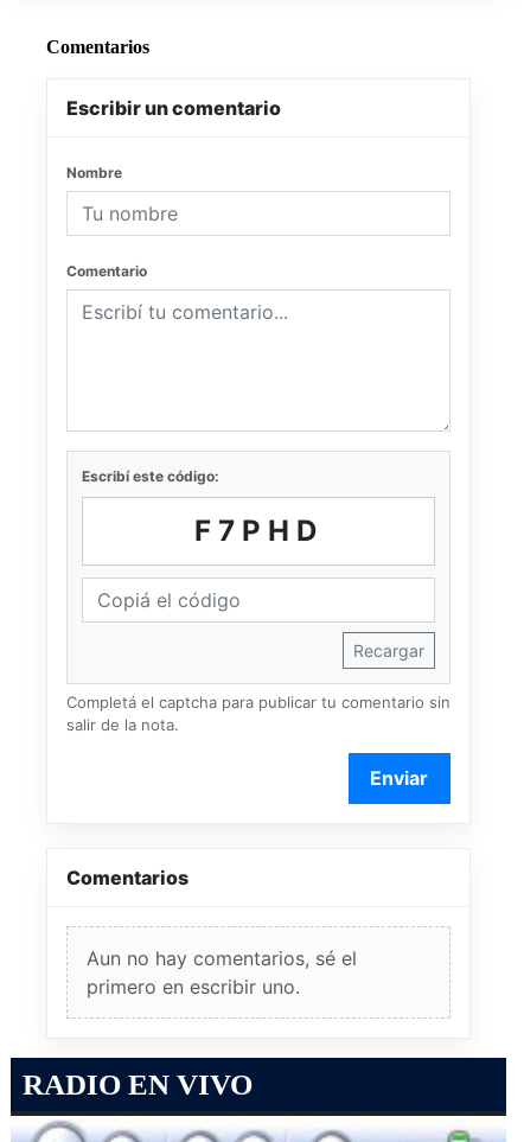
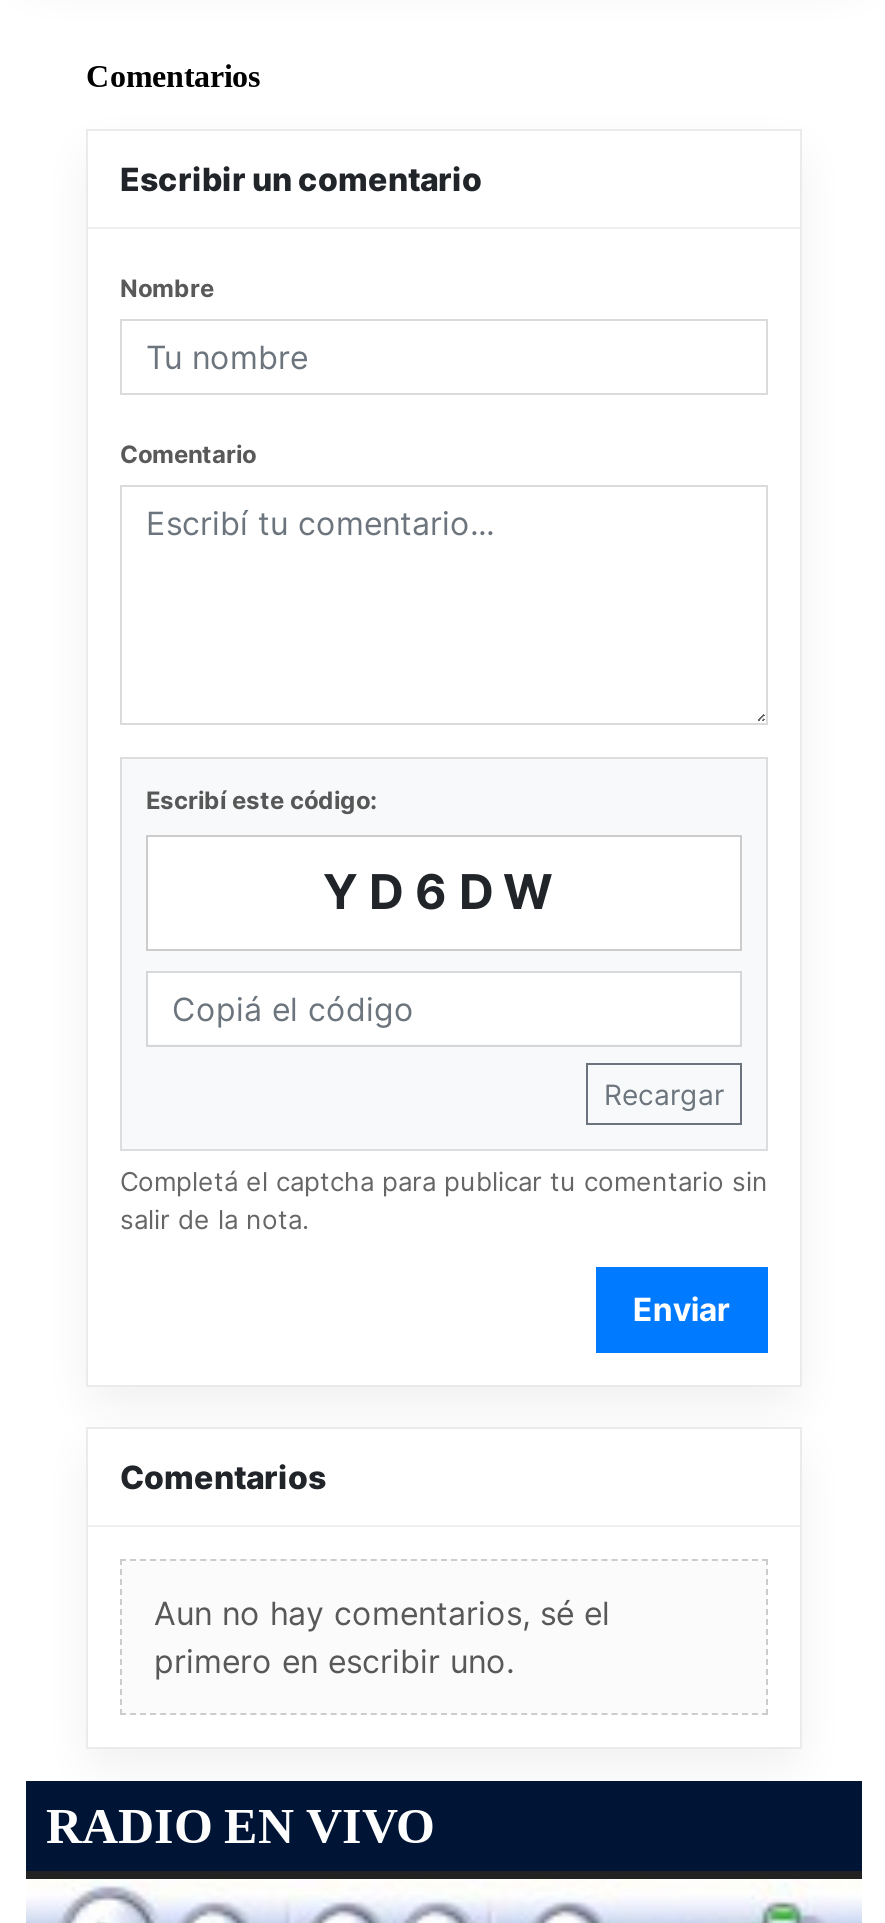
- F7PHD
+ YD6DW
